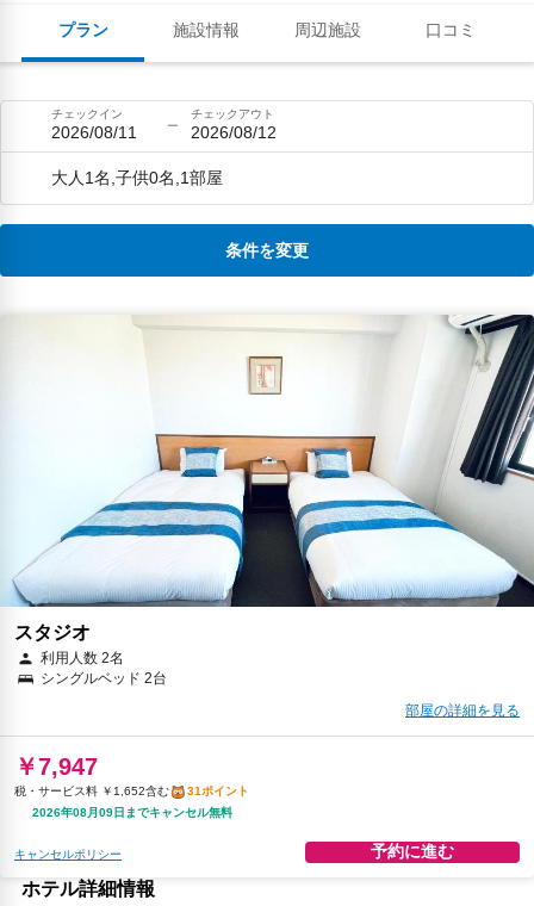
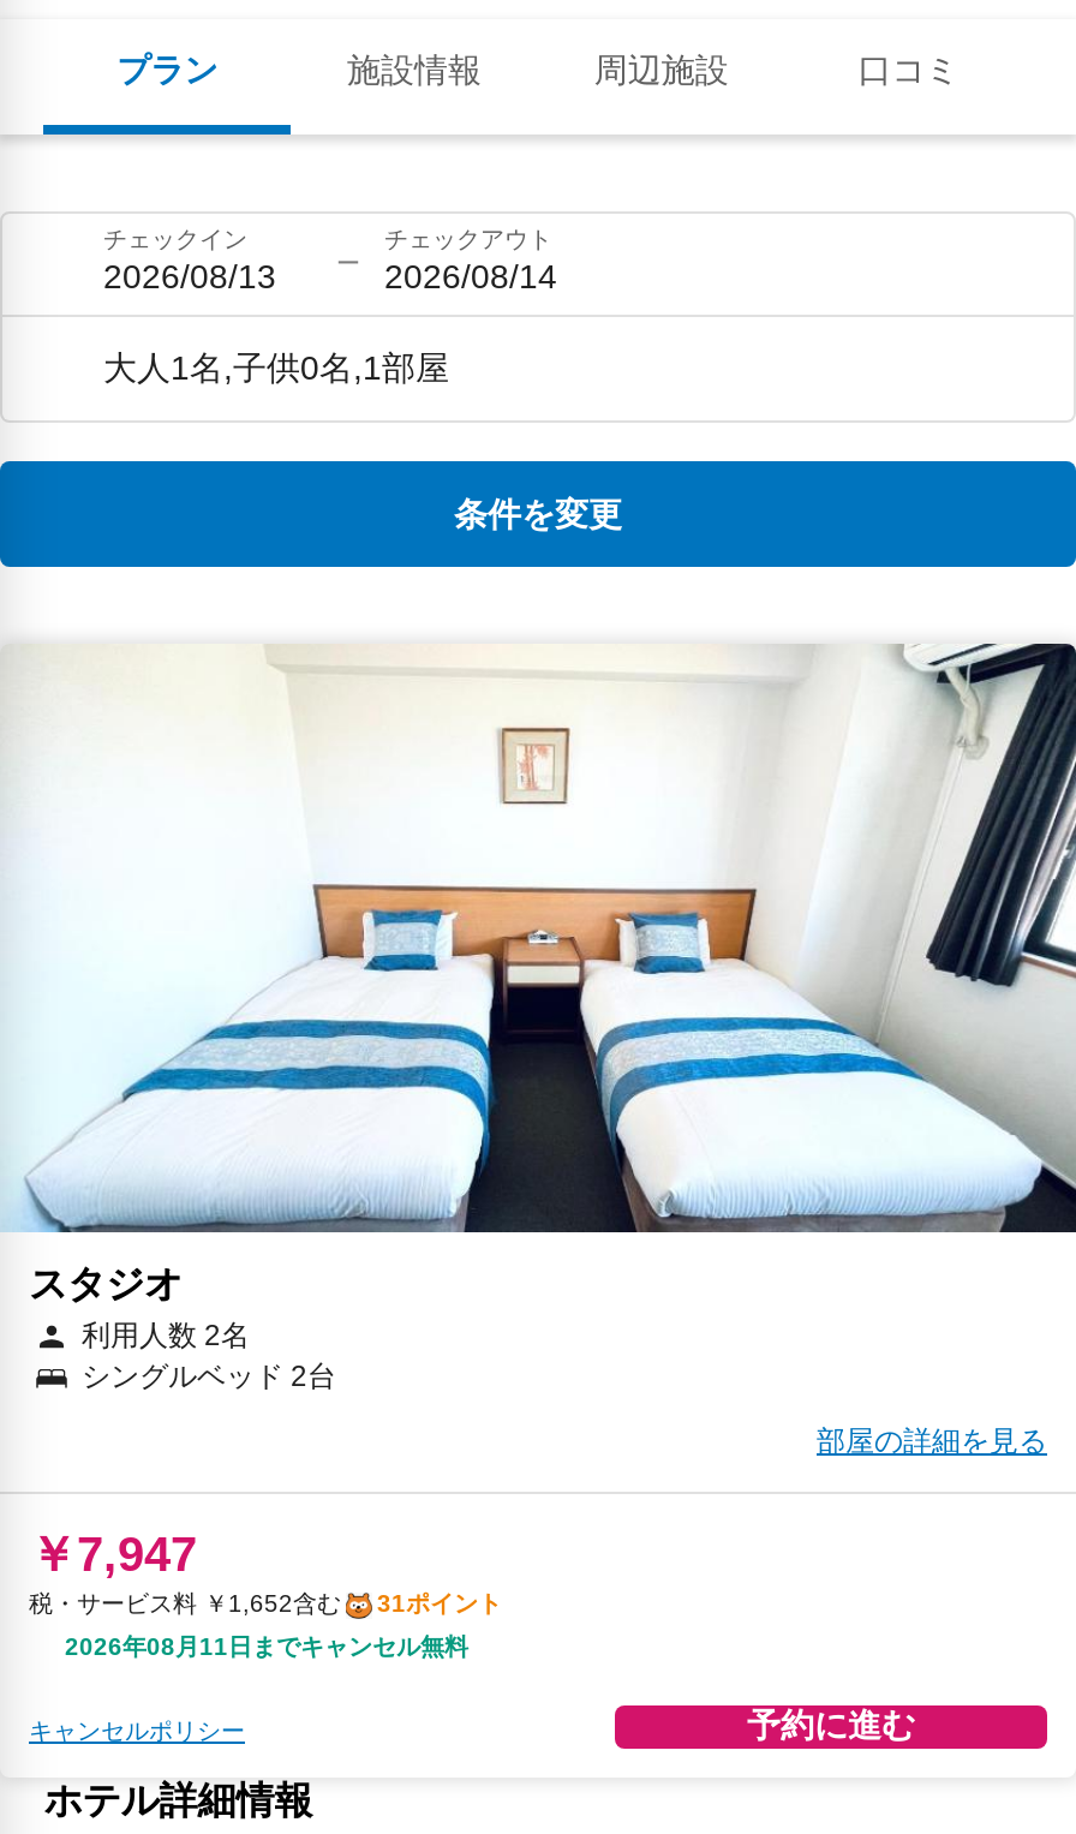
- 2026/08/11
+ 2026/08/13

- 2026/08/12
+ 2026/08/14

- 2026年08月09日までキャンセル無料
+ 2026年08月11日までキャンセル無料
